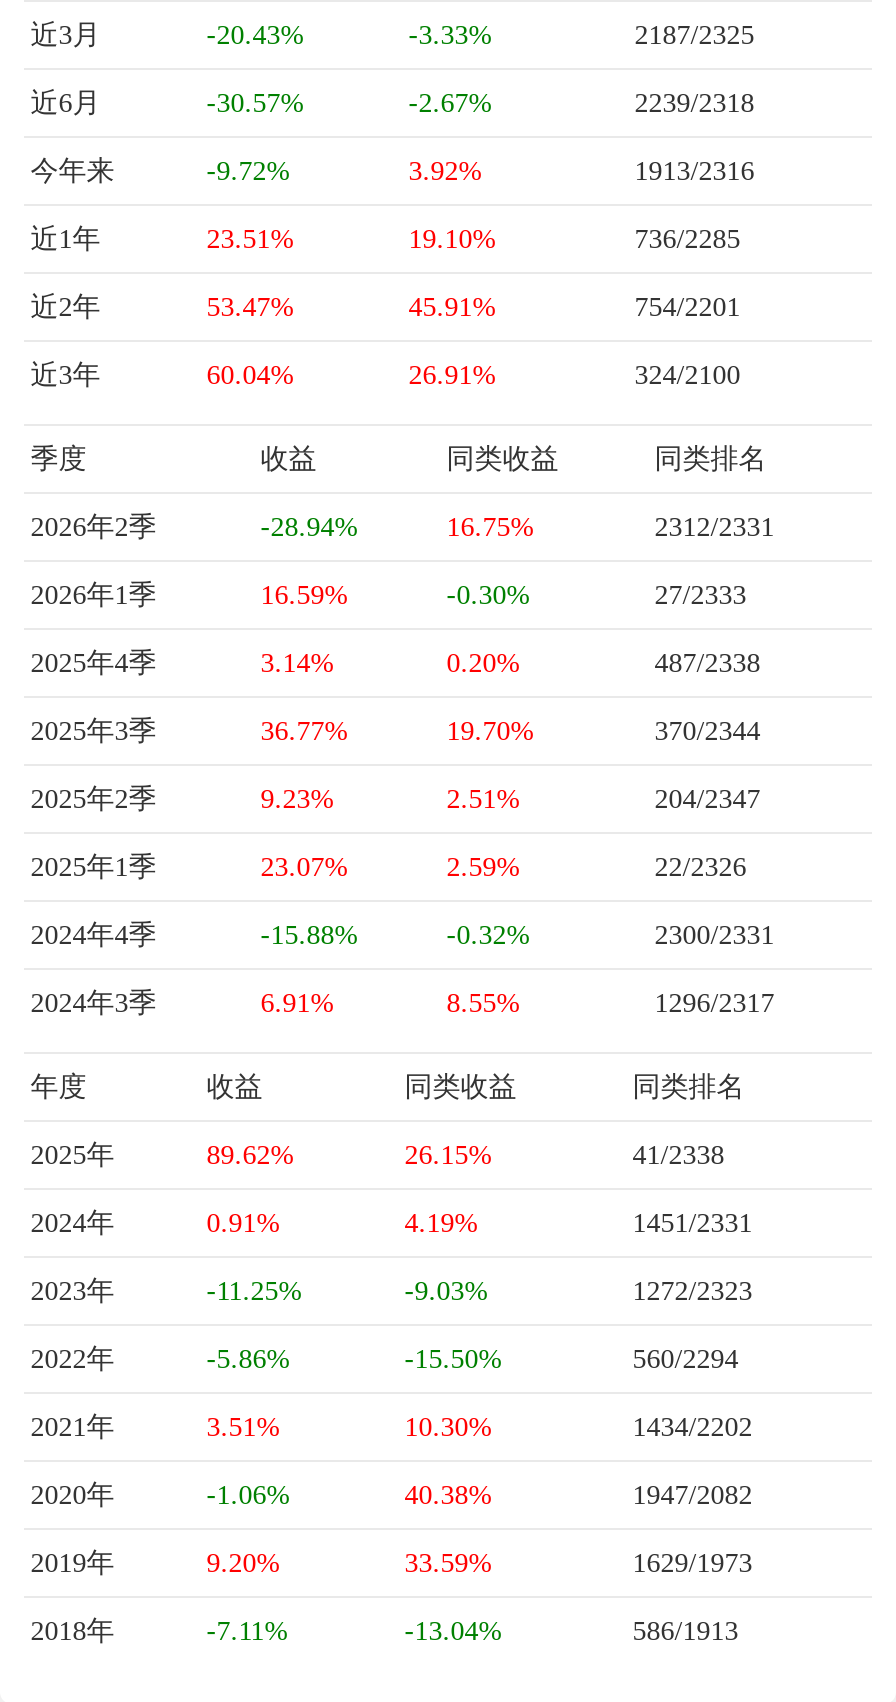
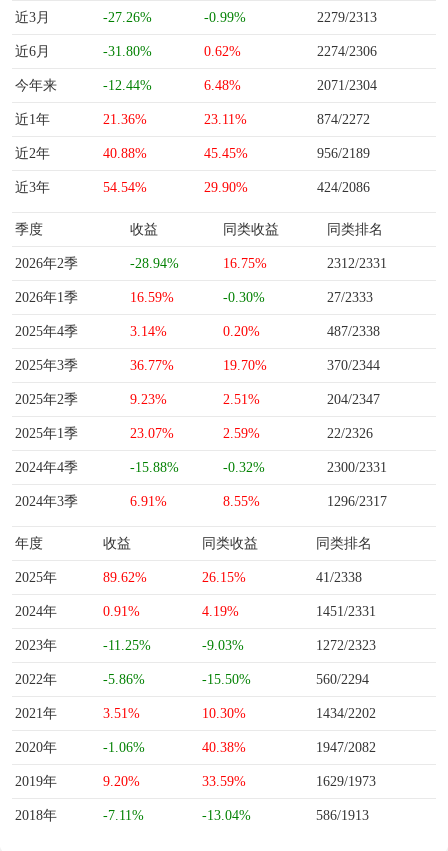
- -20.43%
+ -27.26%

- -3.33%
+ -0.99%

- 2187/2325
+ 2279/2313

- -30.57%
+ -31.80%

- -2.67%
+ 0.62%

- 2239/2318
+ 2274/2306

- -9.72%
+ -12.44%

- 3.92%
+ 6.48%

- 1913/2316
+ 2071/2304

- 23.51%
+ 21.36%

- 19.10%
+ 23.11%

- 736/2285
+ 874/2272

- 53.47%
+ 40.88%

- 45.91%
+ 45.45%

- 754/2201
+ 956/2189

- 60.04%
+ 54.54%

- 26.91%
+ 29.90%

- 324/2100
+ 424/2086
